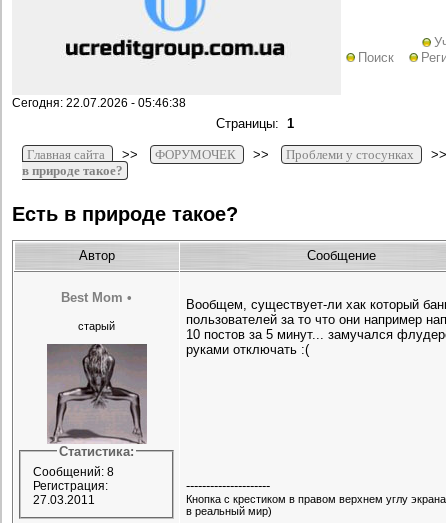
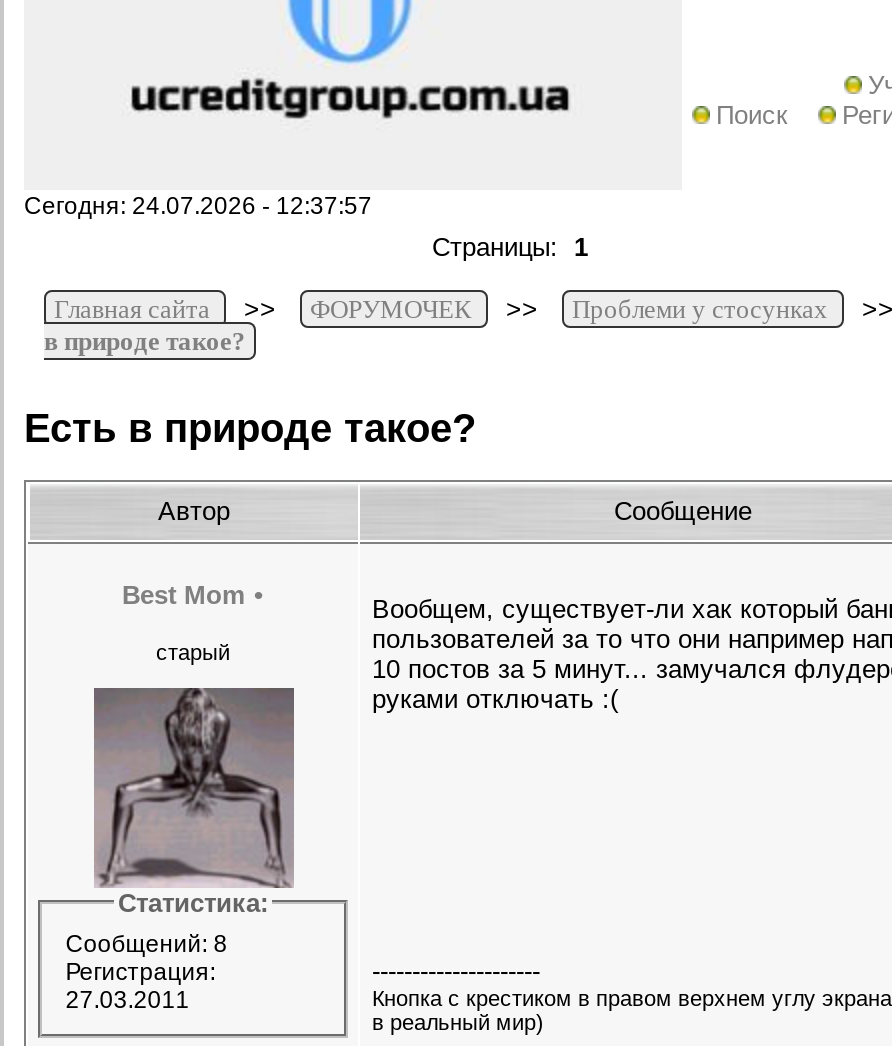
- Сегодня: 22.07.2026 - 05:46:38
+ Сегодня: 24.07.2026 - 12:37:57
